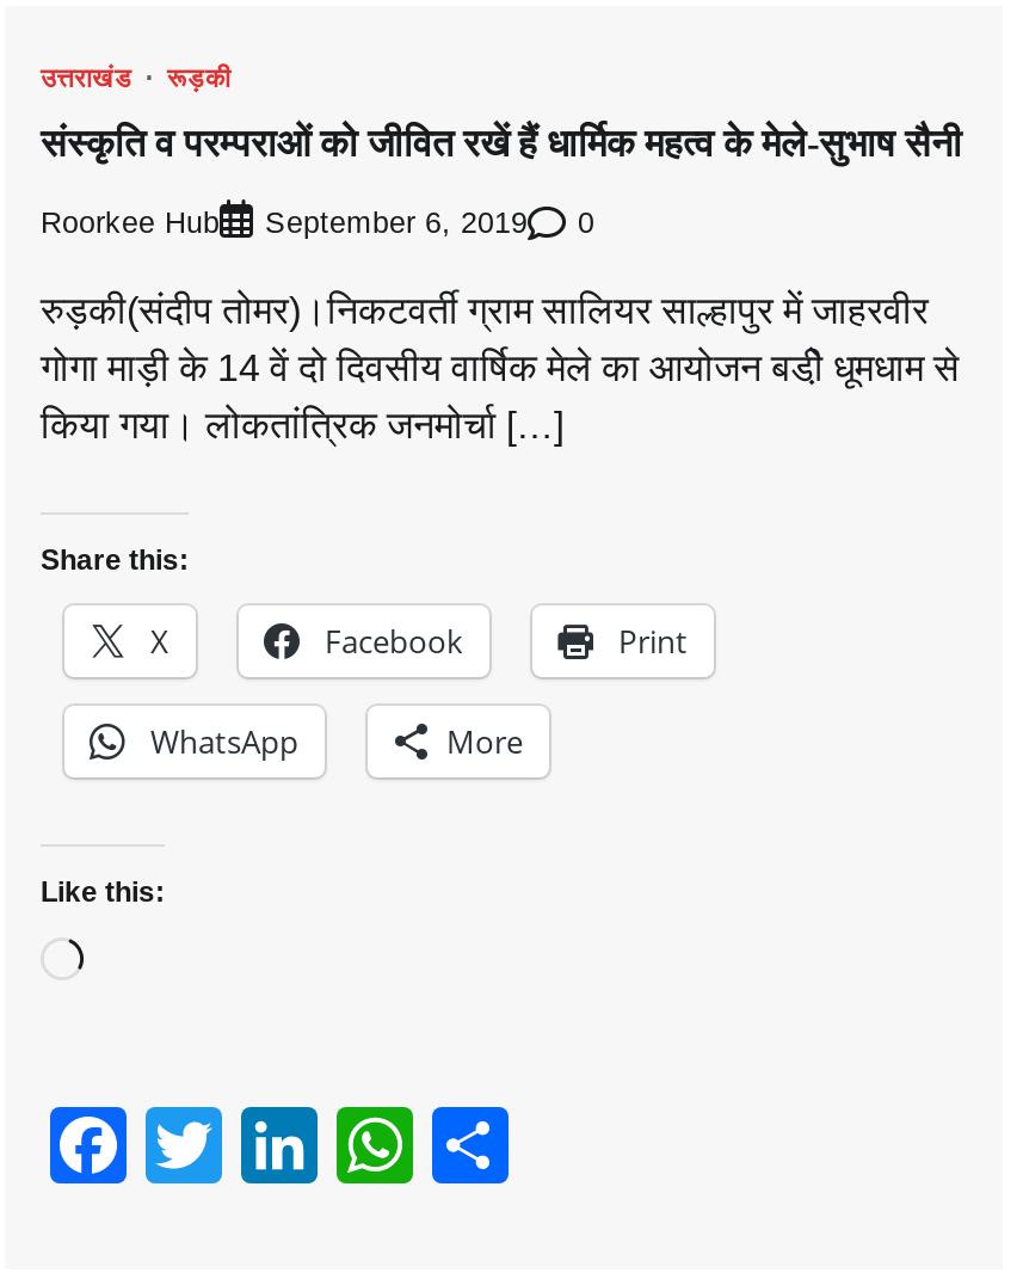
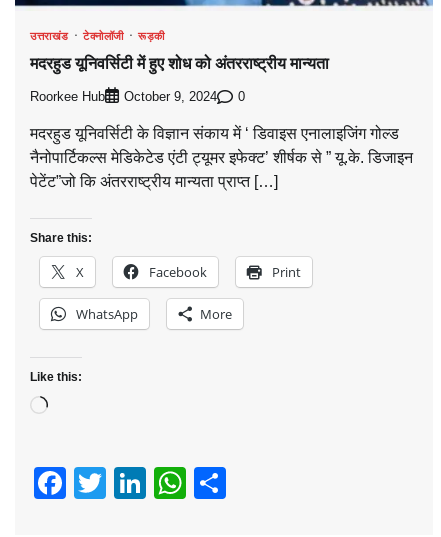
+ टेक्नोलॉजी

- संस्कृति व परम्पराओं को जीवित रखें हैं धार्मिक महत्व के मेले-सुभाष सैनी
+ मदरहुड यूनिवर्सिटी में हुए शोध को अंतरराष्ट्रीय मान्यता

- Roorkee Hub September 6, 2019 0
+ Roorkee Hub October 9, 2024 0

- रुड़की(संदीप तोमर)।निकटवर्ती ग्राम सालियर साल्हापुर में जाहरवीर
- गोगा माड़ी के 14 वें दो दिवसीय वार्षिक मेले का आयोजन बडी़े धूमधाम से
- किया गया। लोकतांत्रिक जनमोर्चा […]
+ मदरहुड यूनिवर्सिटी के विज्ञान संकाय में ‘ डिवाइस एनालाइजिंग गोल्ड
+ नैनोपार्टिकल्स मेडिकेटेड एंटी ट्यूमर इफेक्ट’ शीर्षक से ” यू.के. डिजाइन
+ पेटेंट”जो कि अंतरराष्ट्रीय मान्यता प्राप्त […]
